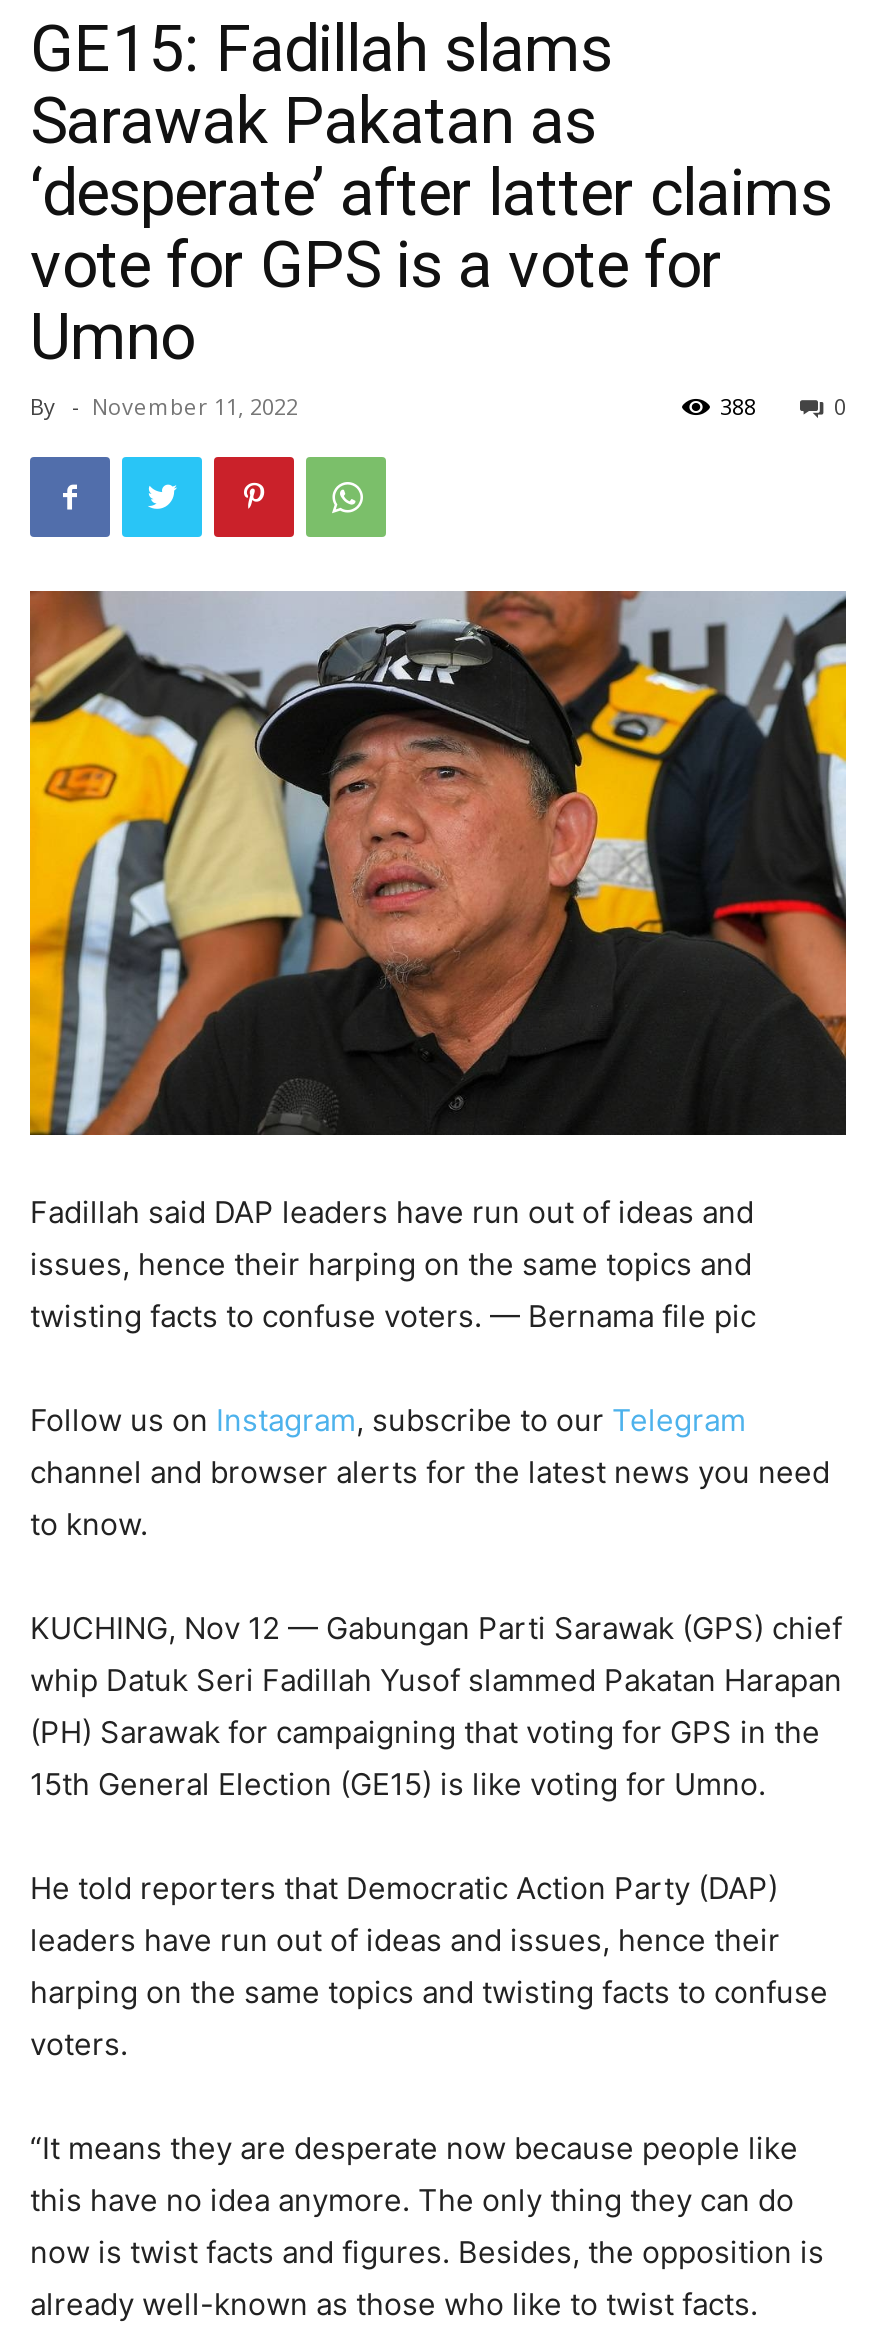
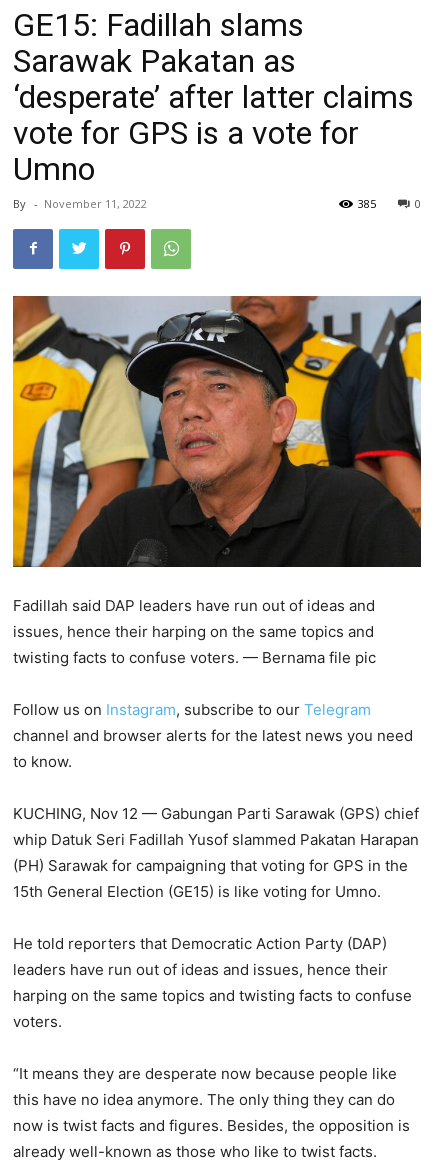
- 388
+ 385
